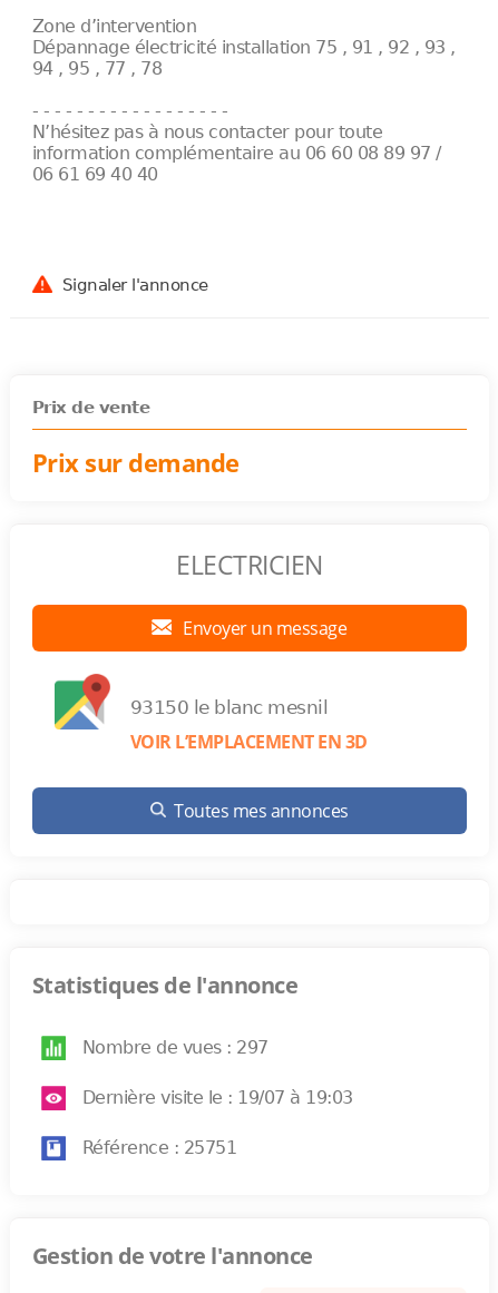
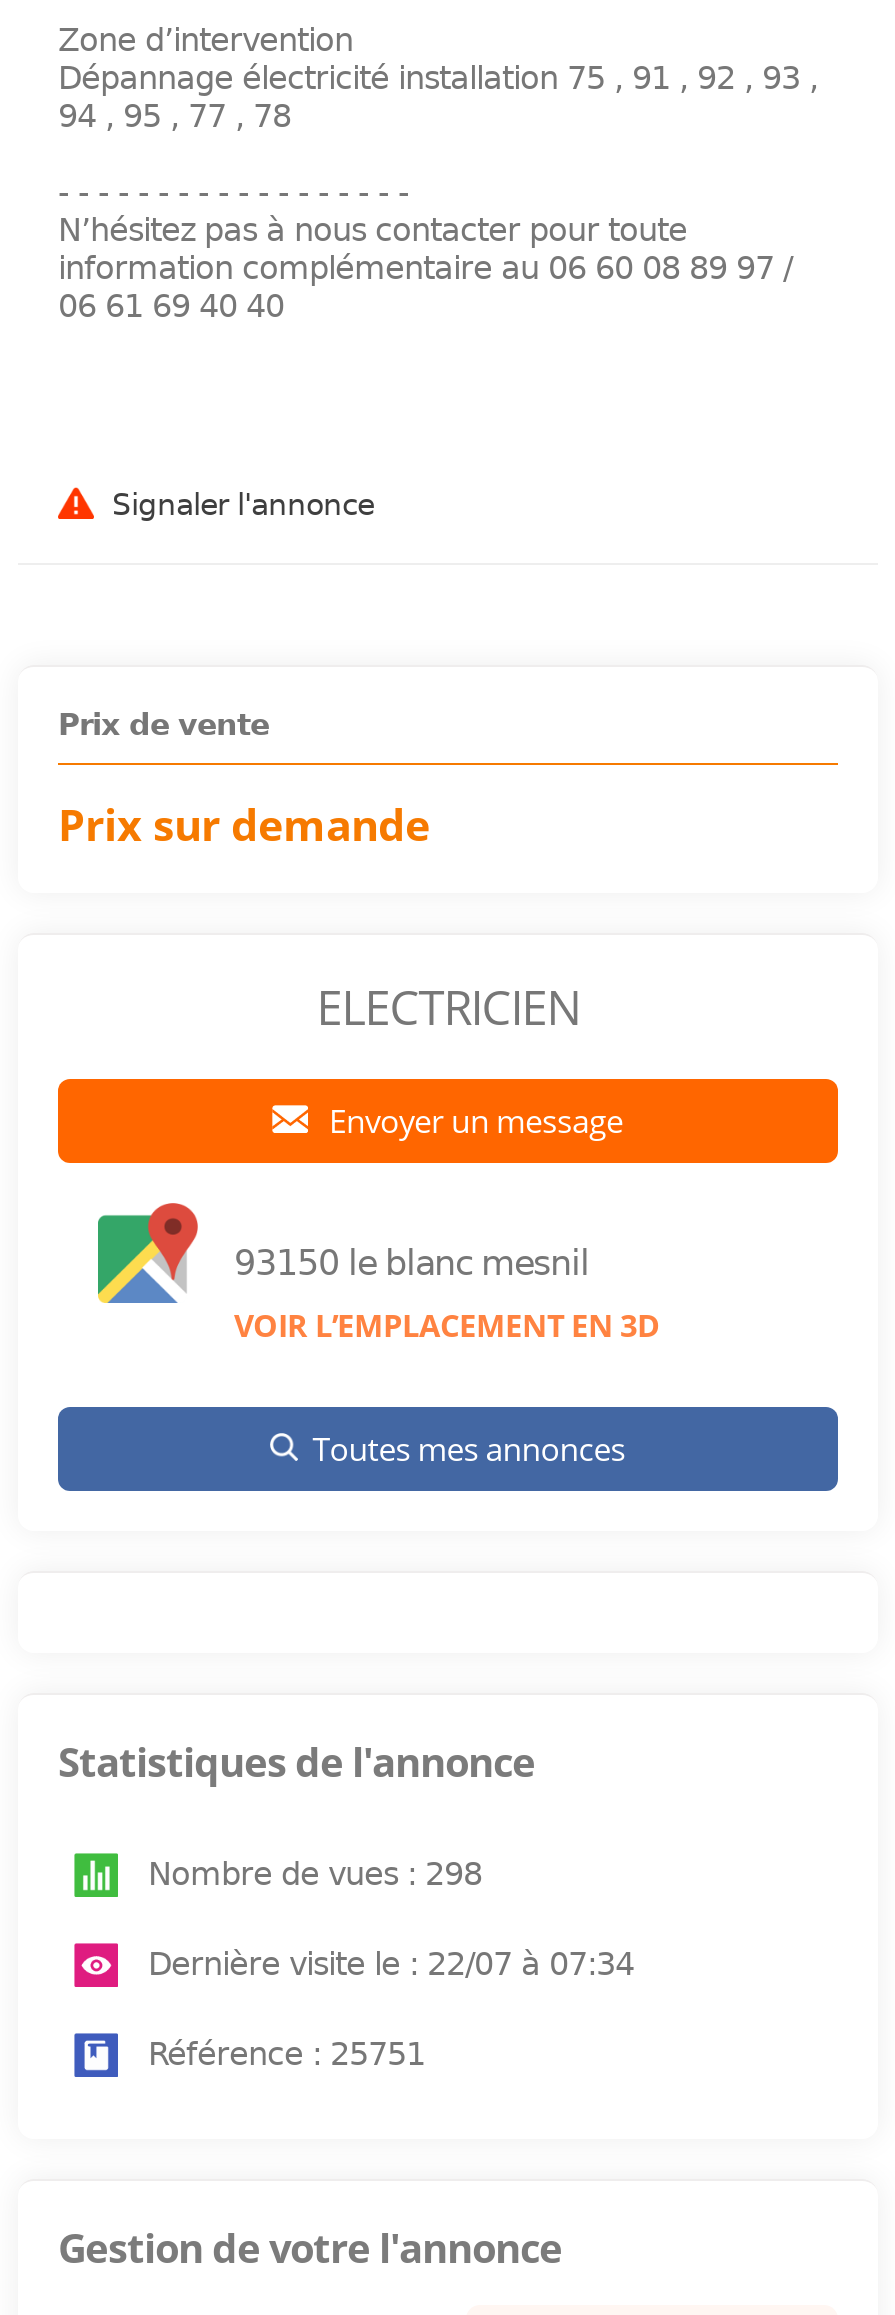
- Nombre de vues : 297
+ Nombre de vues : 298

- Dernière visite le : 19/07 à 19:03
+ Dernière visite le : 22/07 à 07:34
